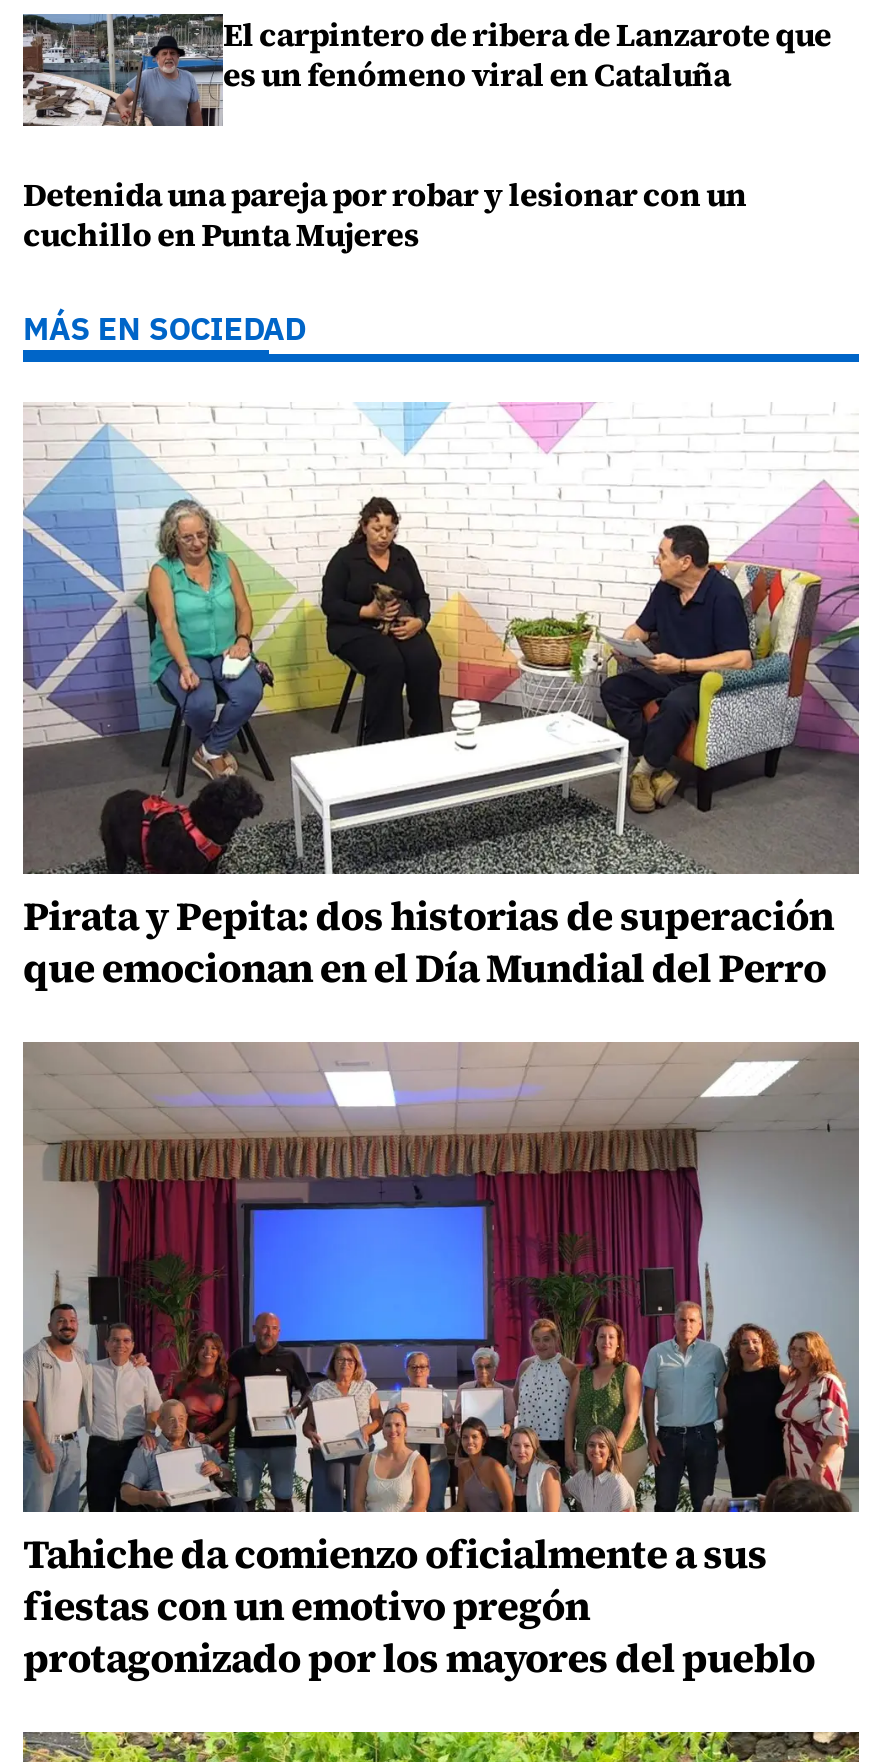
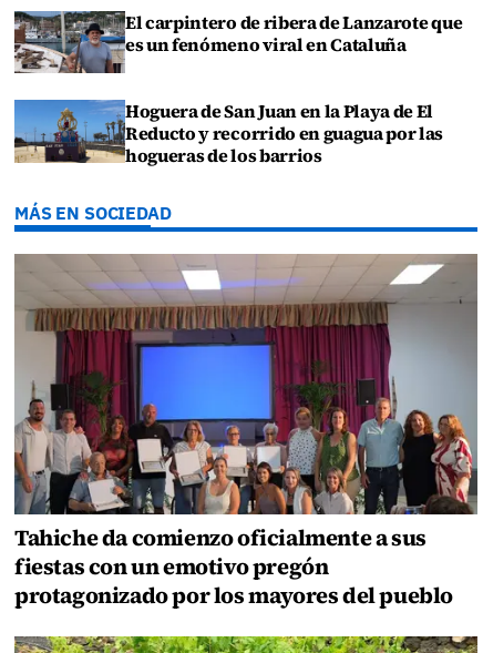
- Detenida una pareja por robar y lesionar con un
- cuchillo en Punta Mujeres
+ Hoguera de San Juan en la Playa de El
+ Reducto y recorrido en guagua por las
+ hogueras de los barrios

moved down: MÁS EN SOCIEDAD

- [image]
- Pirata y Pepita: dos historias de superación
- que emocionan en el Día Mundial del Perro
